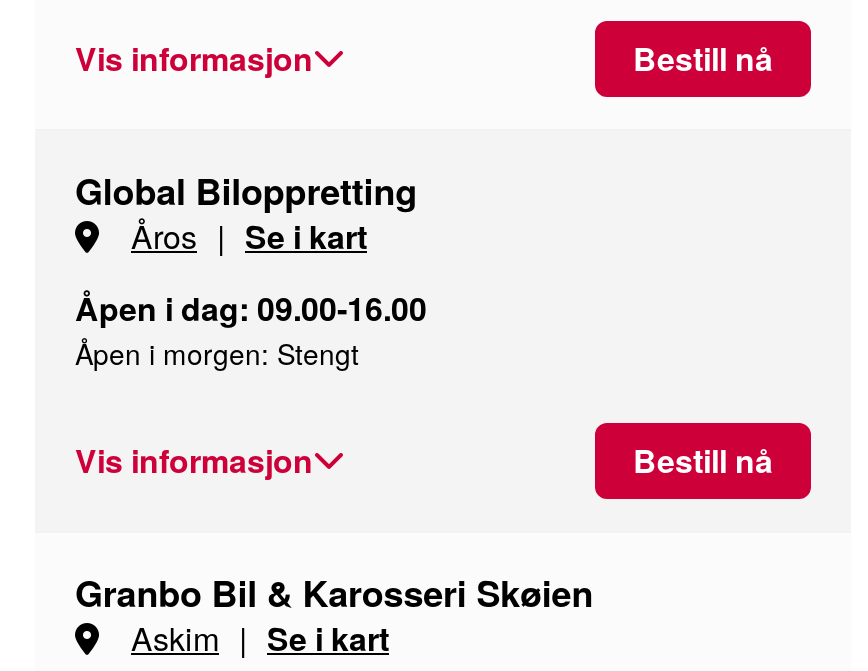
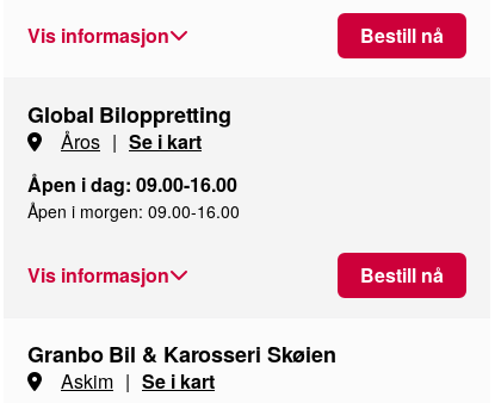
- Åpen i morgen: Stengt
+ Åpen i morgen: 09.00-16.00
